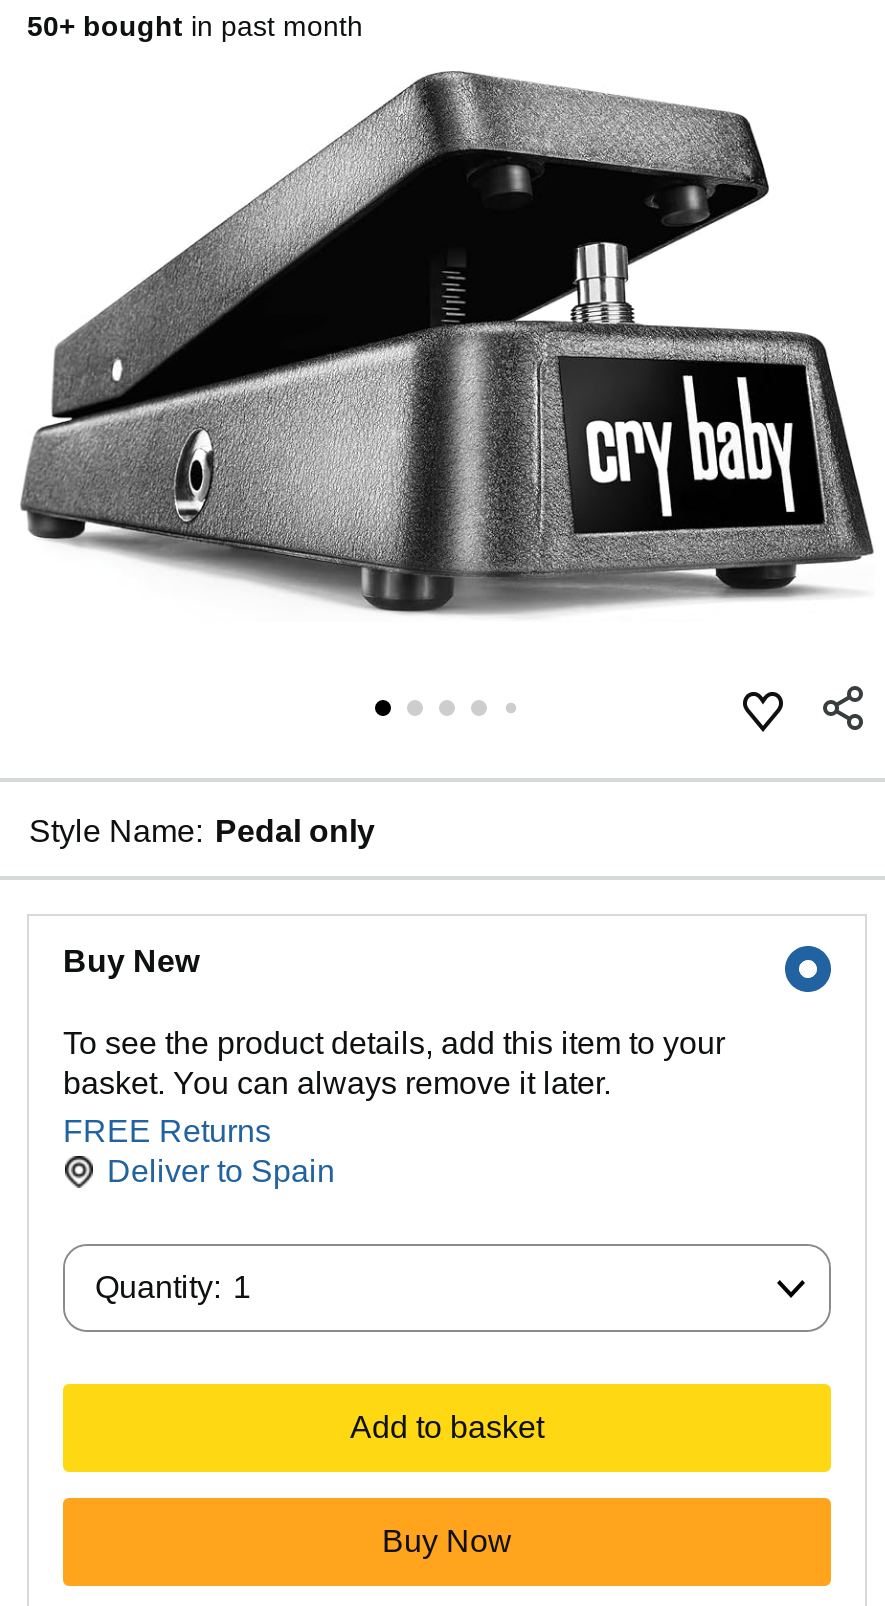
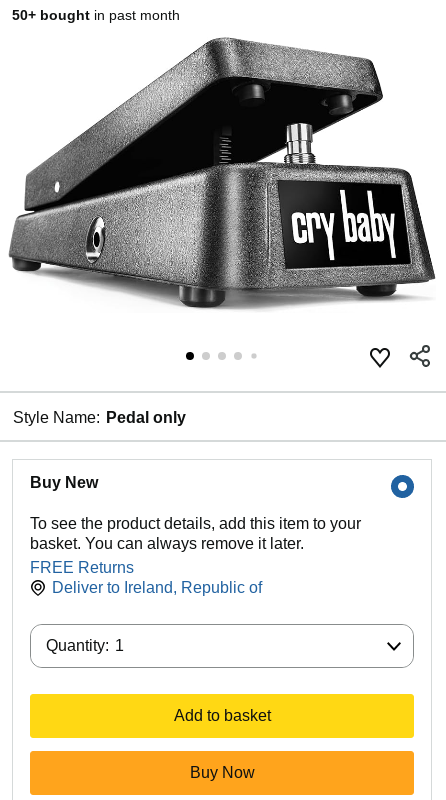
- Deliver to Spain
+ Deliver to Ireland, Republic of
